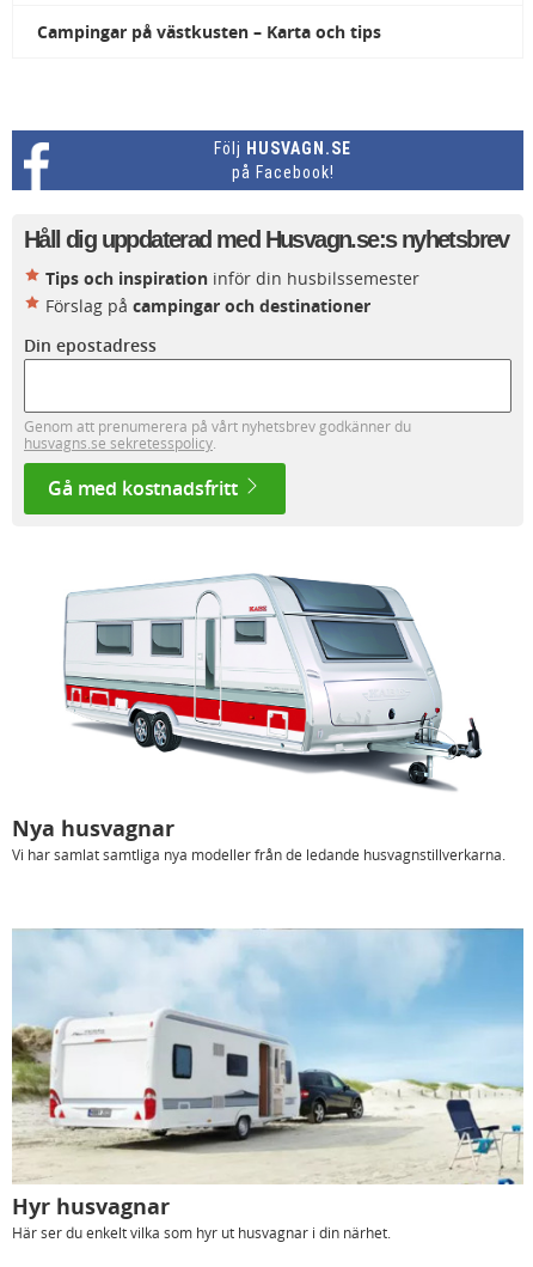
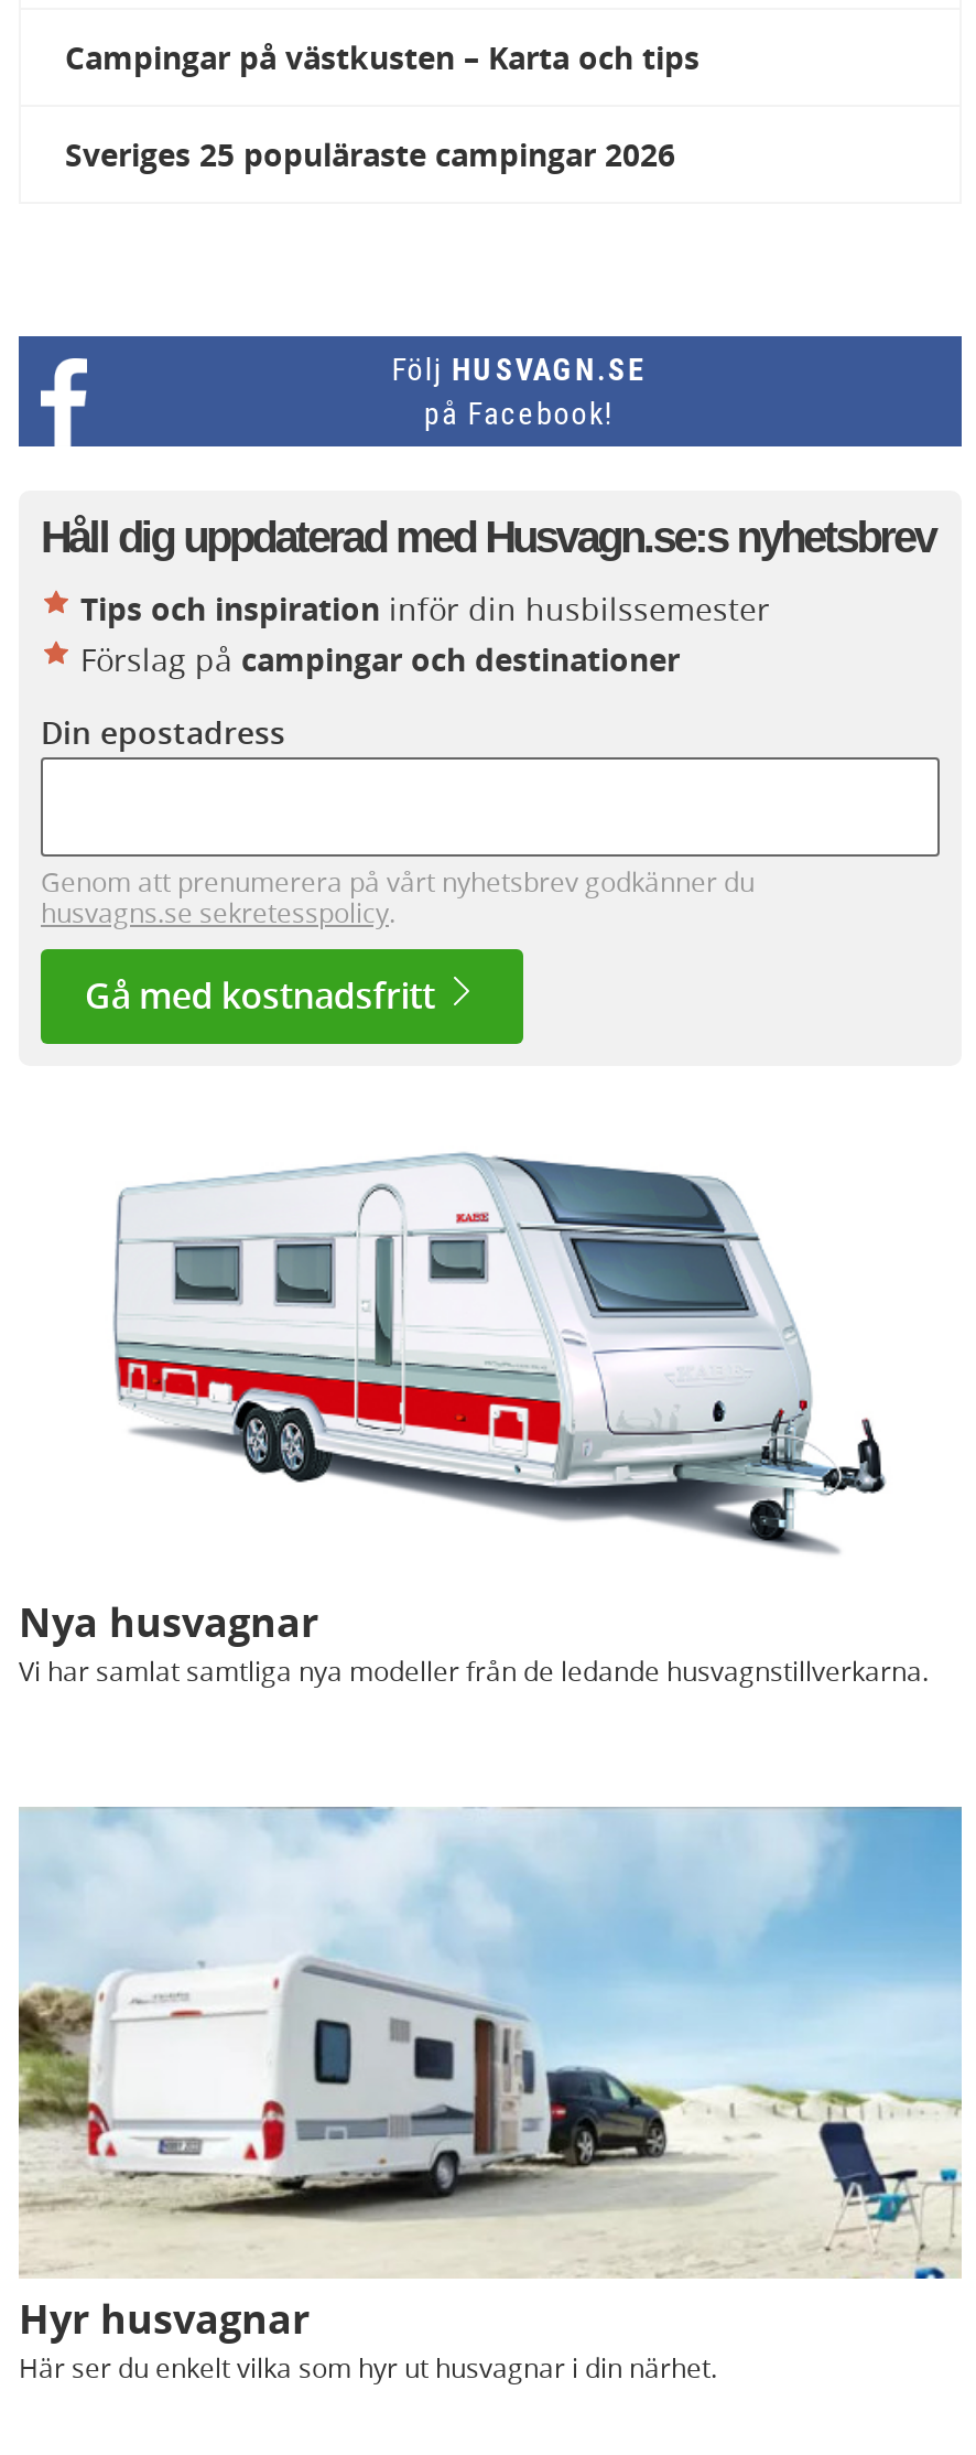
+ Sveriges 25 populäraste campingar 2026
